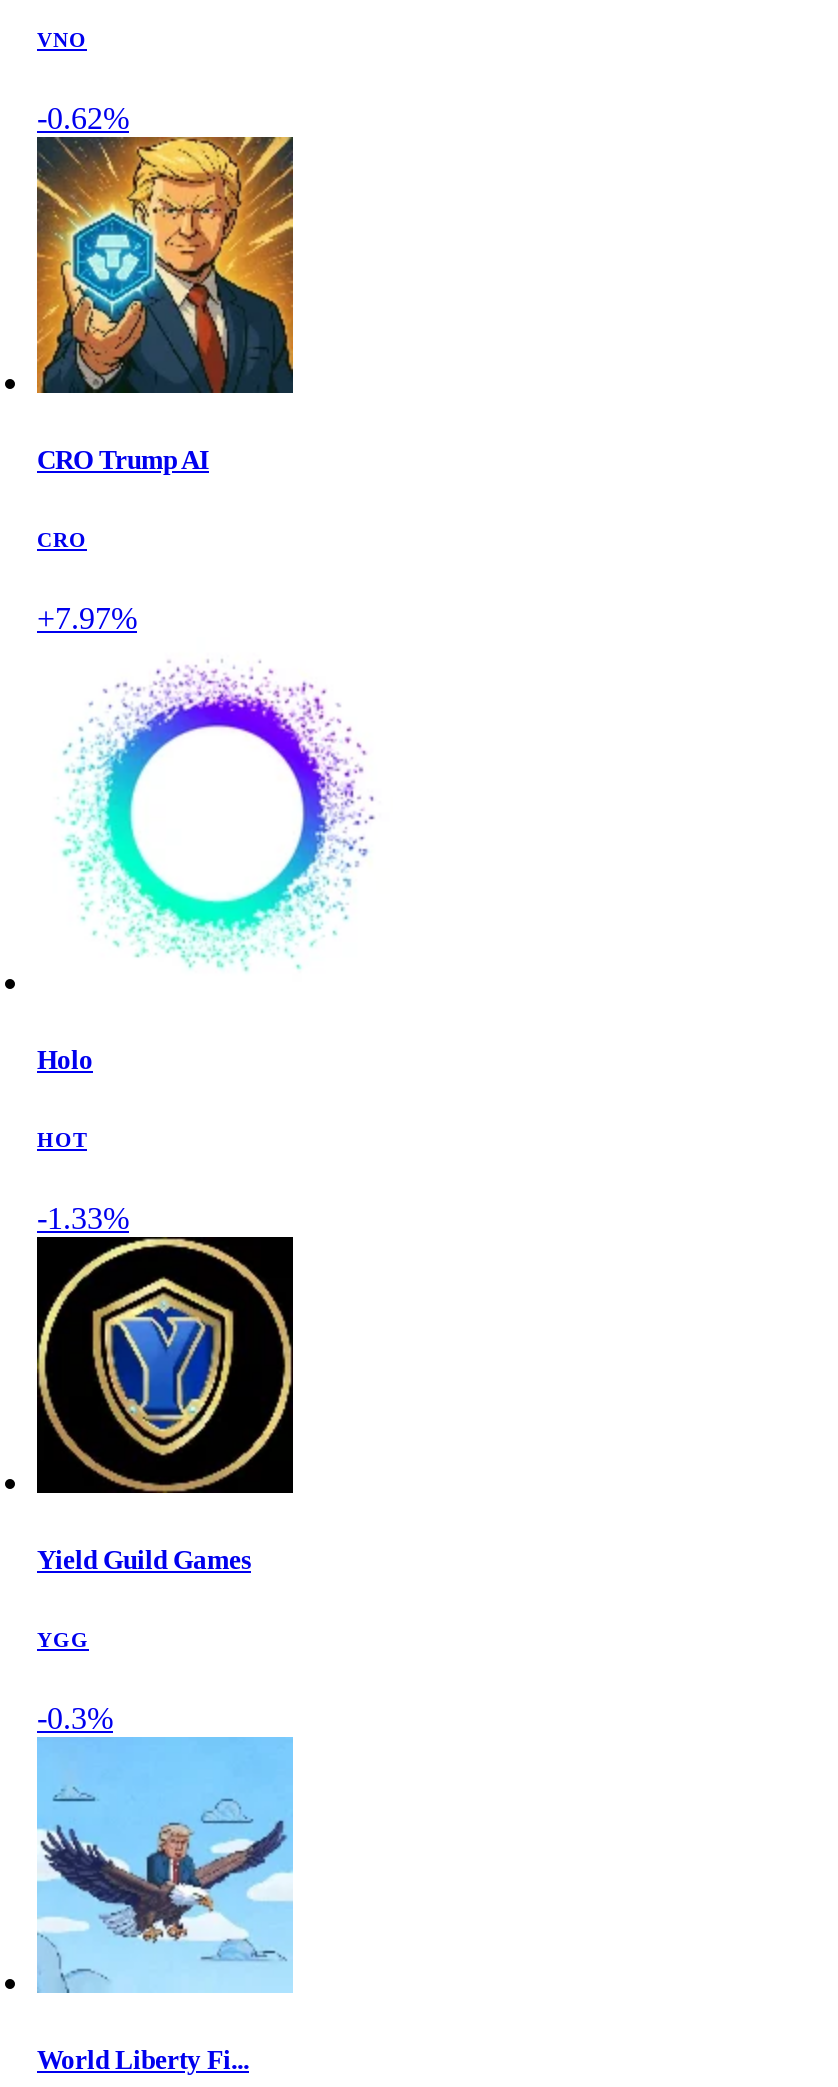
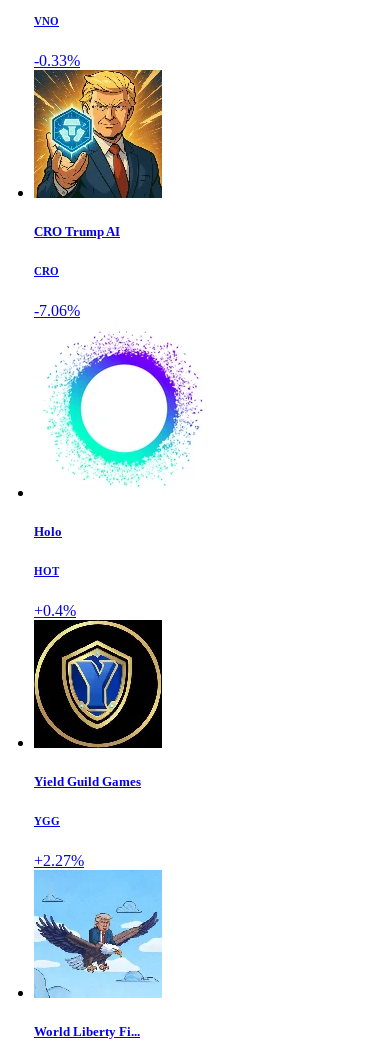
- -0.62%
+ -0.33%

- +7.97%
+ -7.06%

- -1.33%
+ +0.4%

- -0.3%
+ +2.27%
